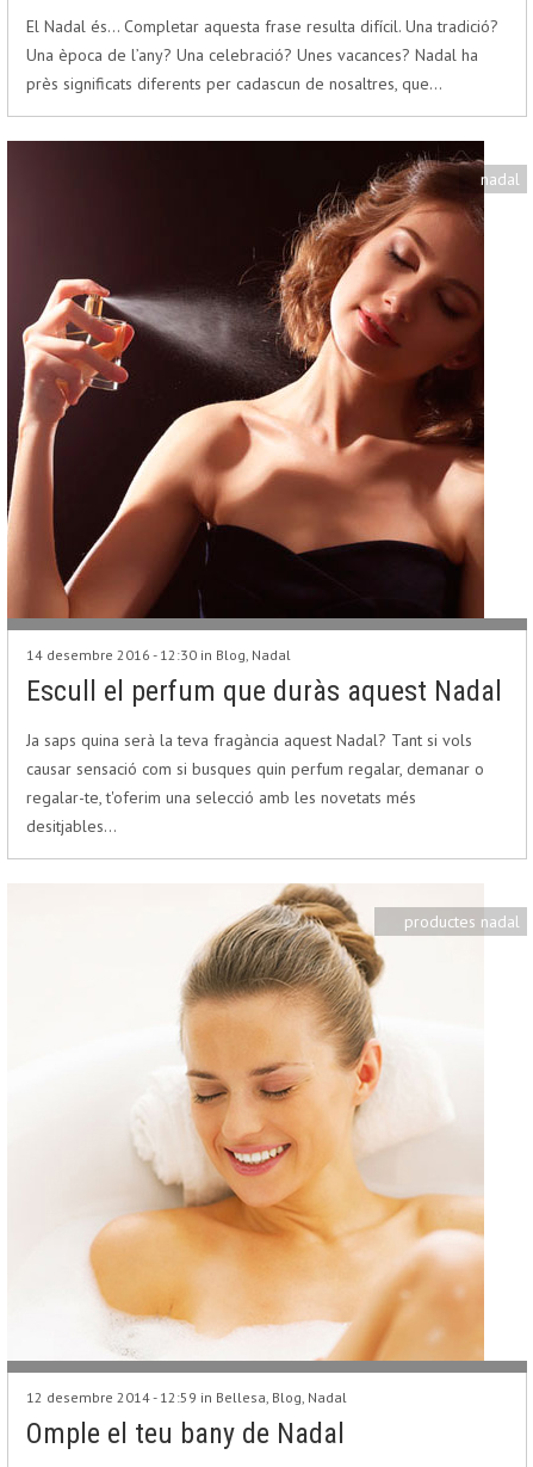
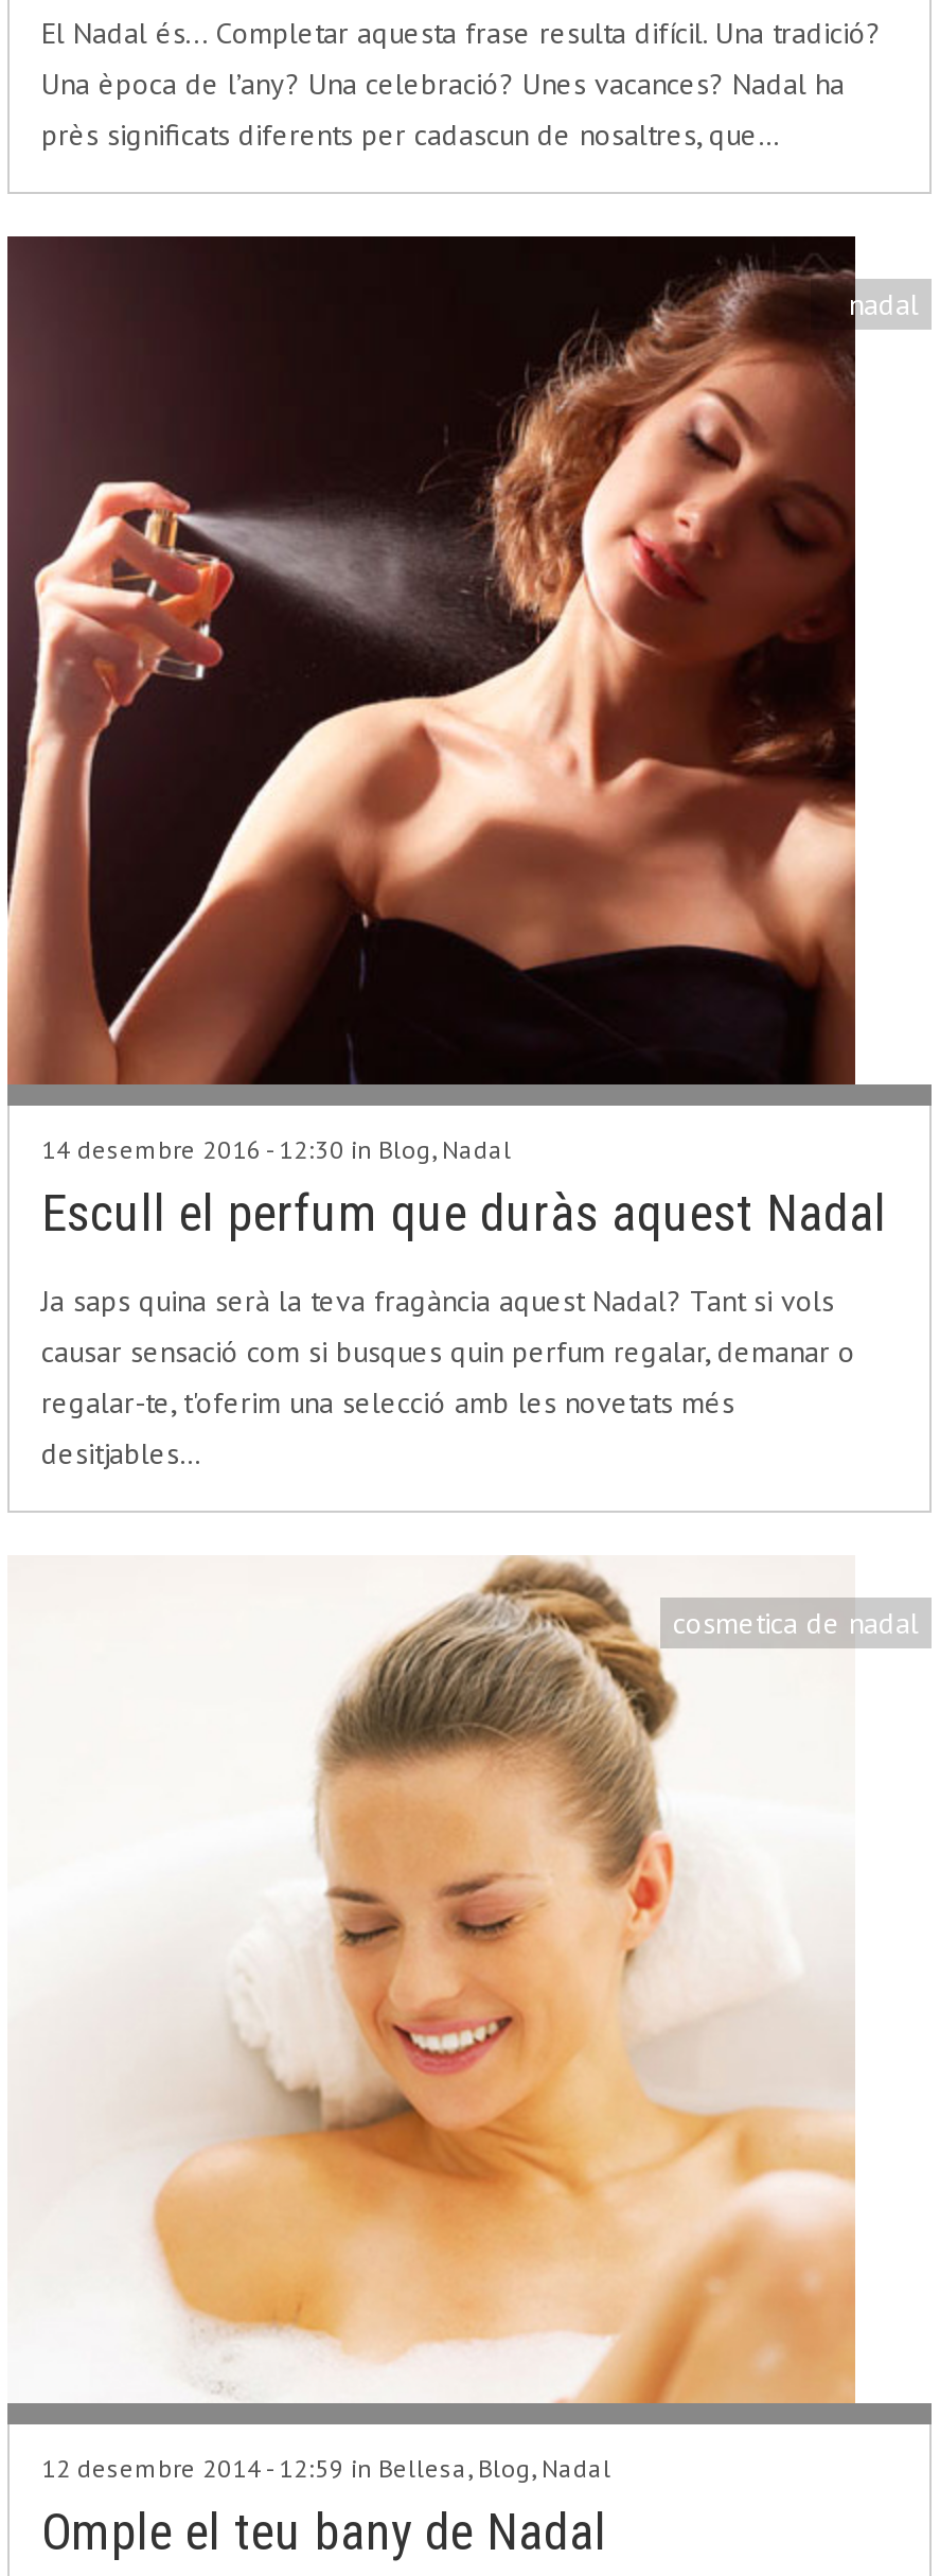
- productes nadal
+ cosmetica de nadal
